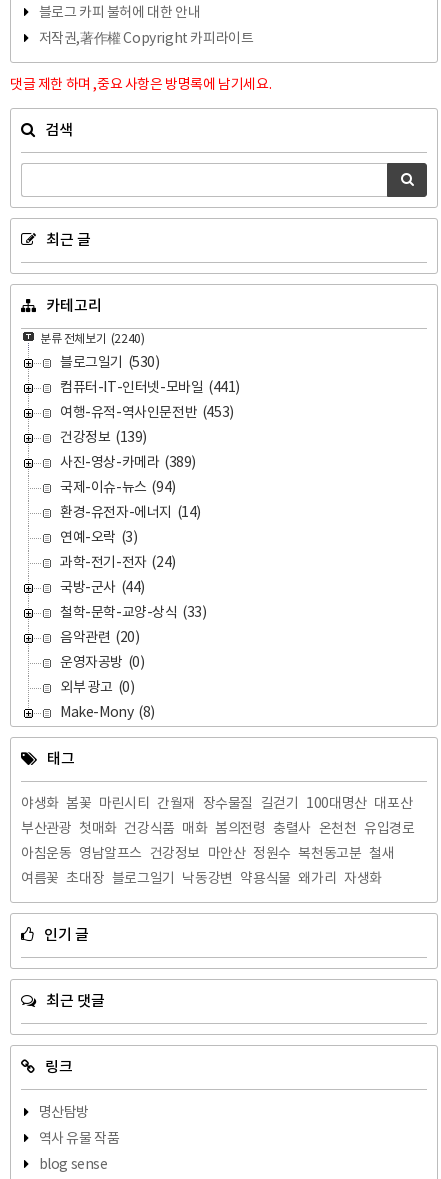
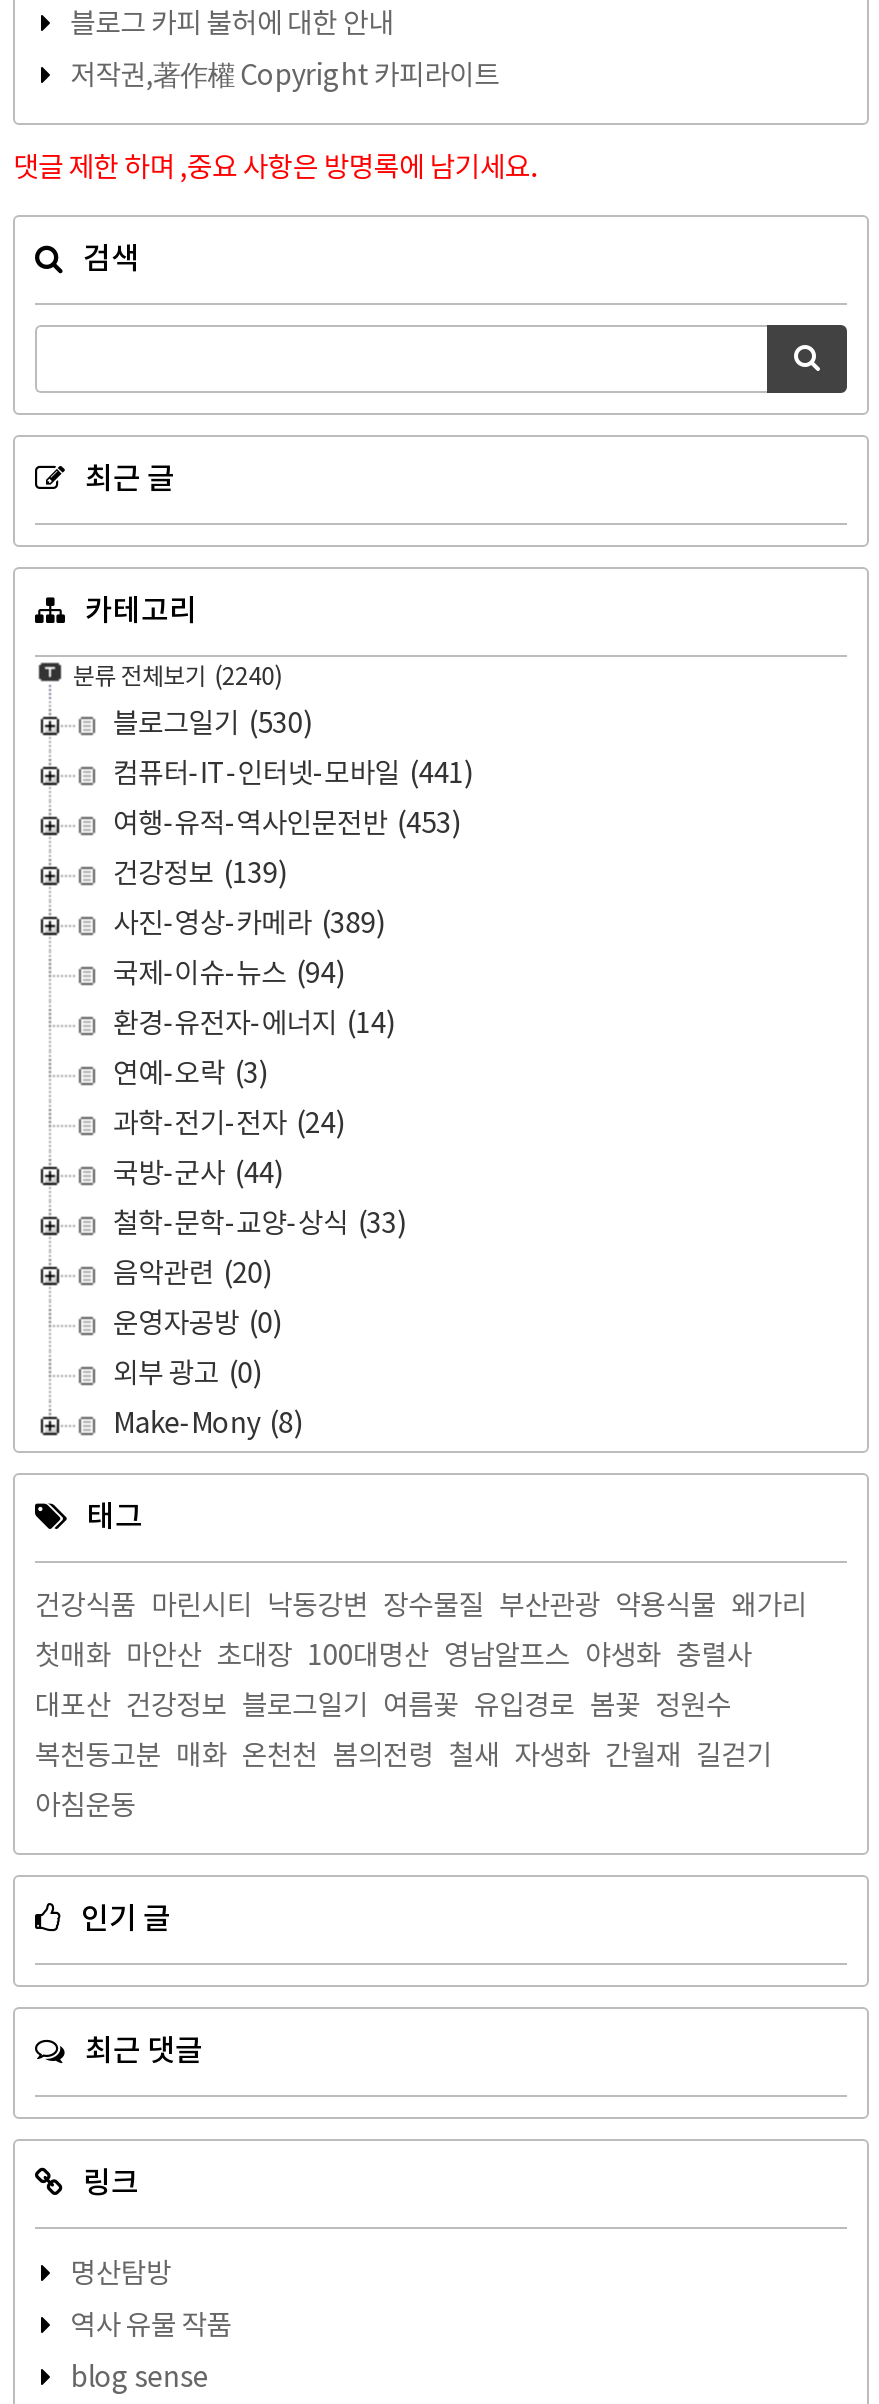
- 야생화 봄꽃 마린시티 간월재 장수물질 길걷기 100대명산 대포산
- 부산관광 첫매화 건강식품 매화 봄의전령 충렬사 온천천 유입경로
- 아침운동 영남알프스 건강정보 마안산 정원수 복천동고분 철새
- 여름꽃 초대장 블로그일기 낙동강변 약용식물 왜가리 자생화
+ 건강식품 마린시티 낙동강변 장수물질 부산관광 약용식물 왜가리
+ 첫매화 마안산 초대장 100대명산 영남알프스 야생화 충렬사
+ 대포산 건강정보 블로그일기 여름꽃 유입경로 봄꽃 정원수
+ 복천동고분 매화 온천천 봄의전령 철새 자생화 간월재 길걷기
+ 아침운동
